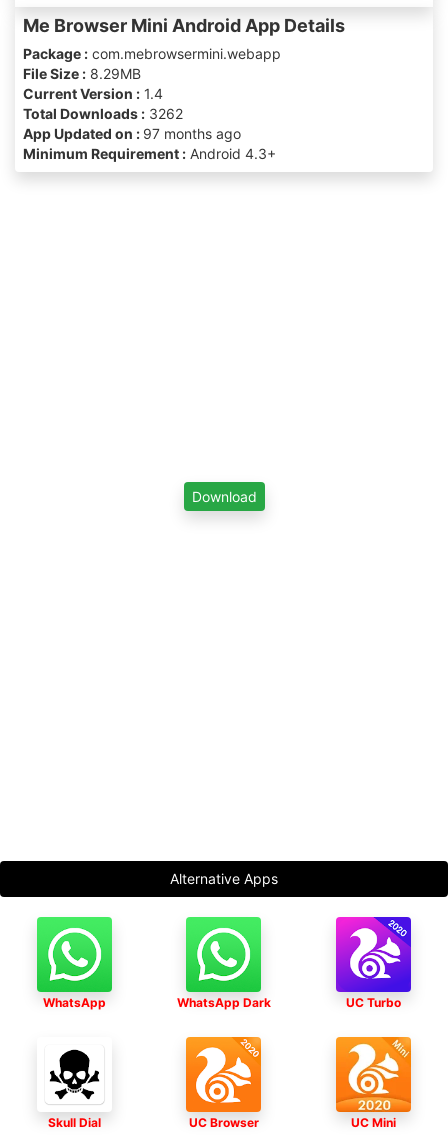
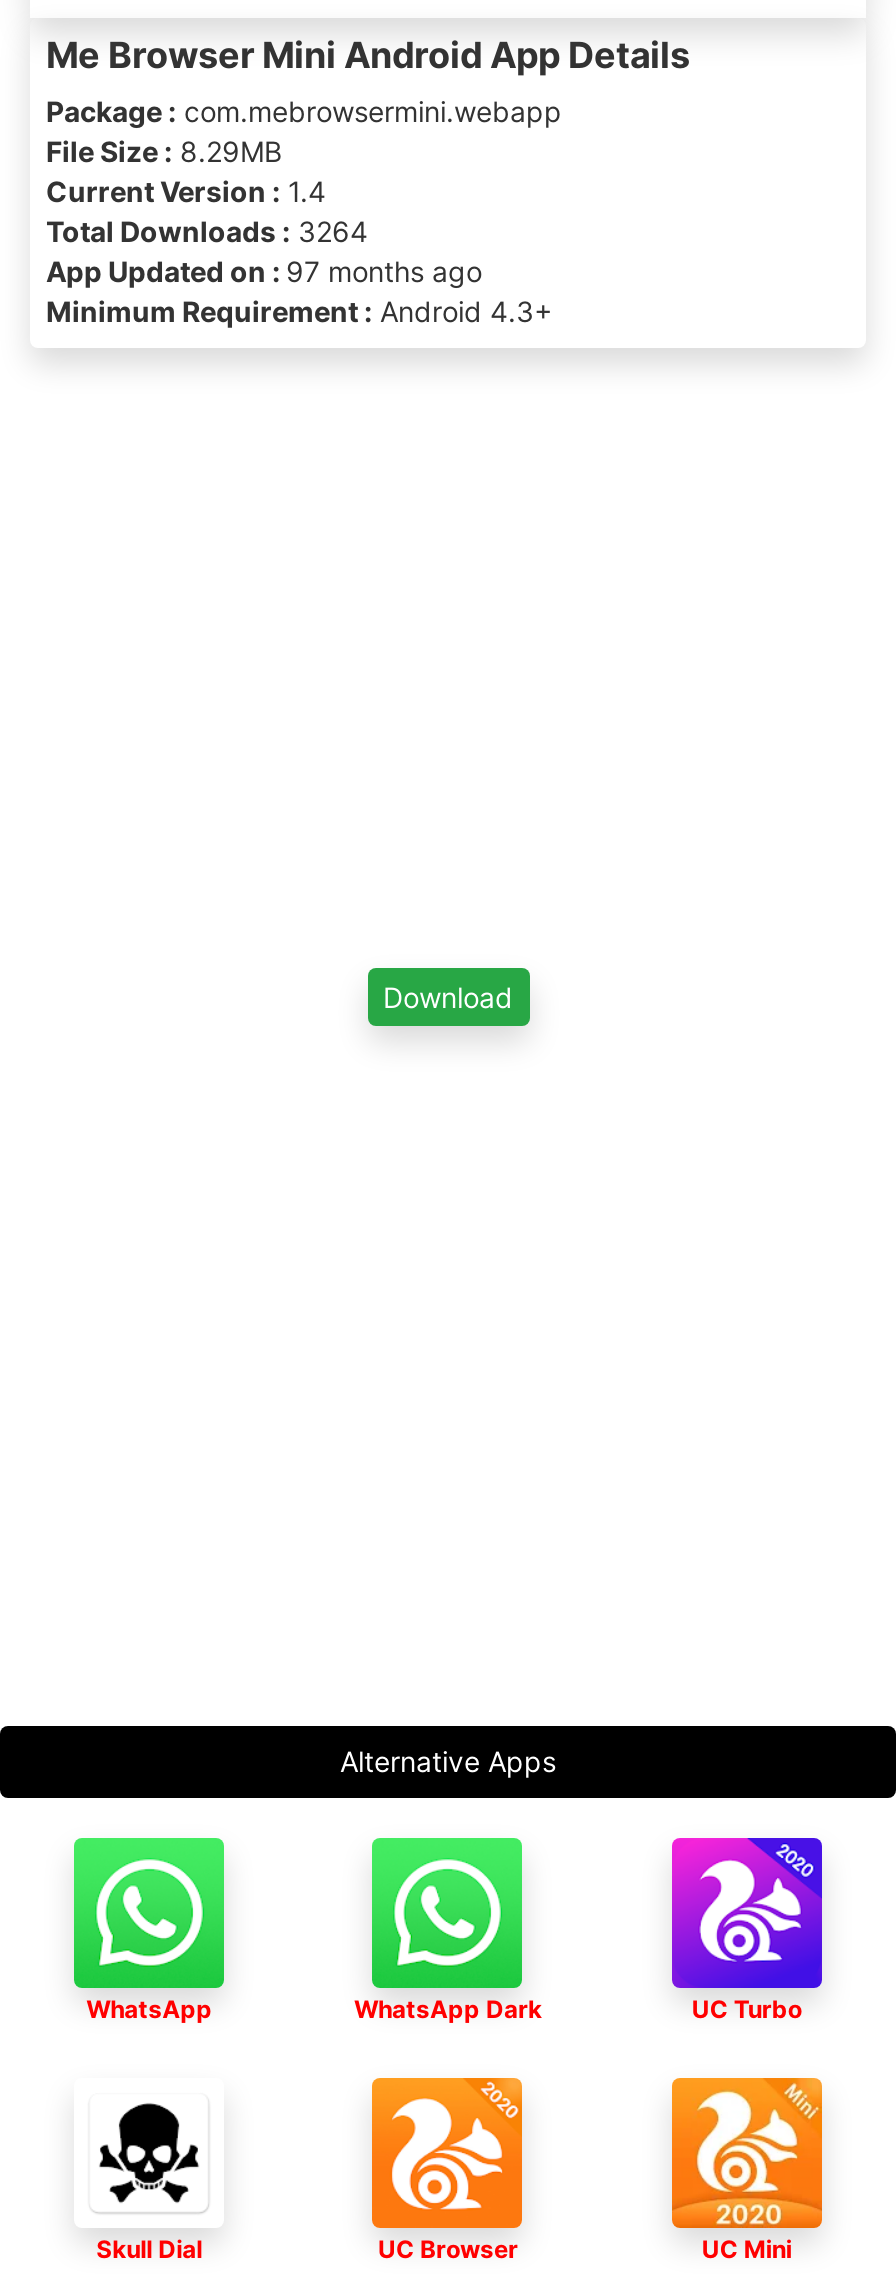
- Total Downloads : 3262
+ Total Downloads : 3264
